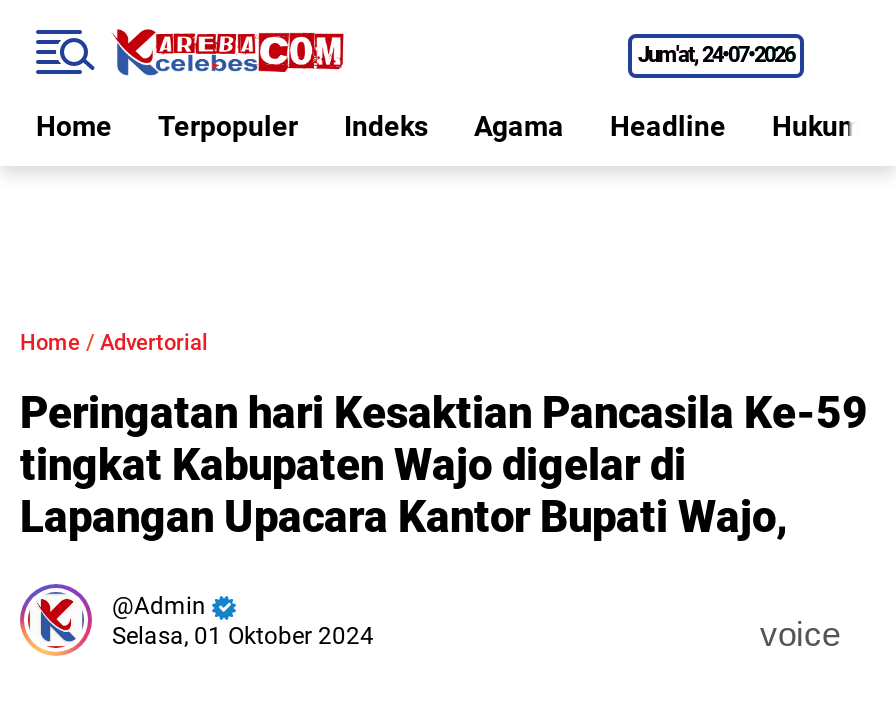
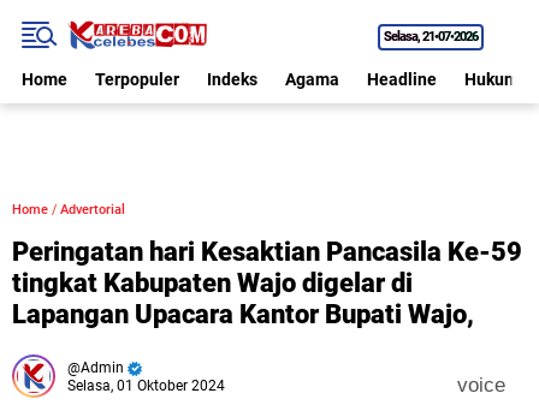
- Jum'at 24•07•2026
+ Selasa 21•07•2026
